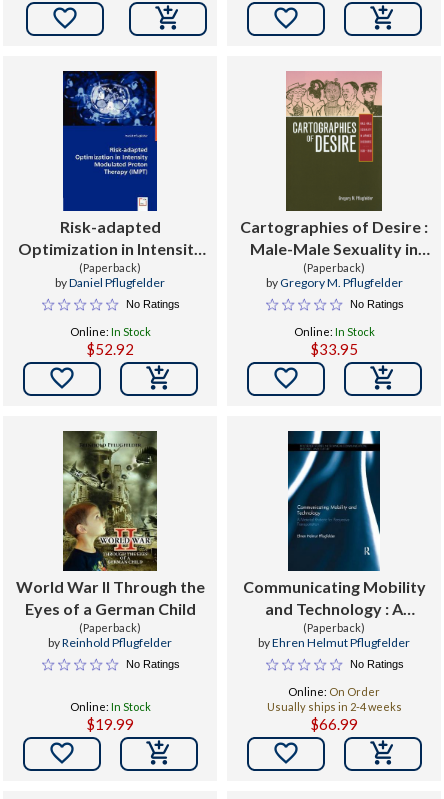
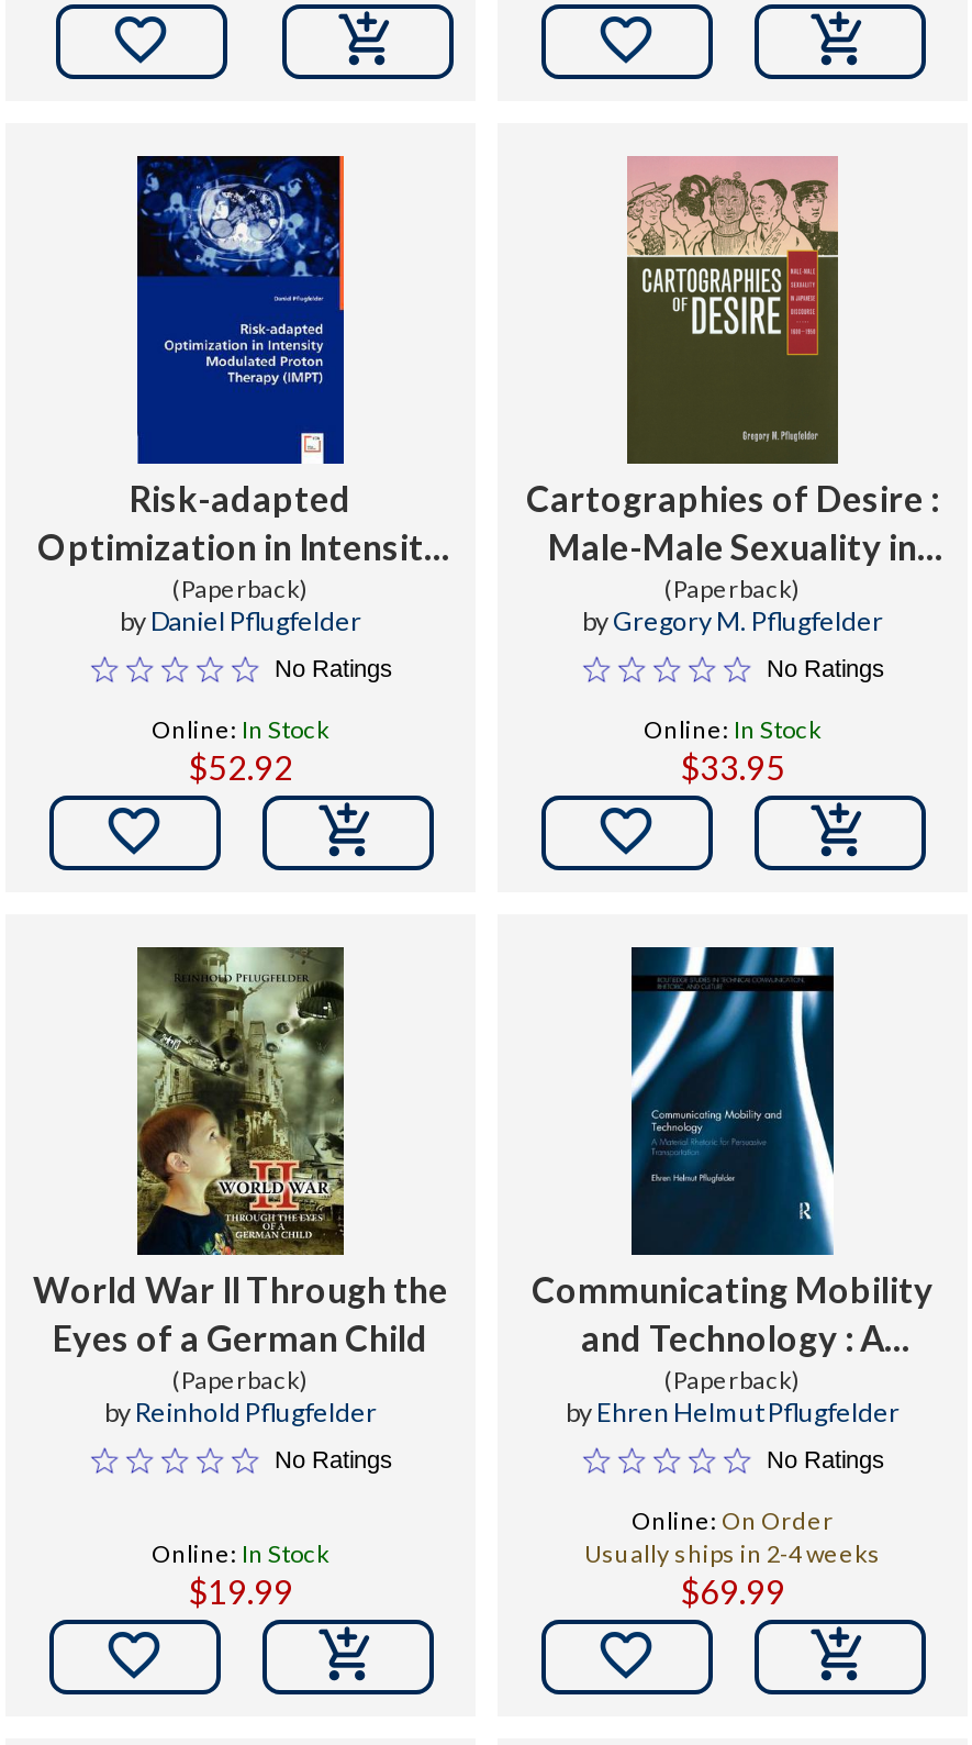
- $66.99
+ $69.99
